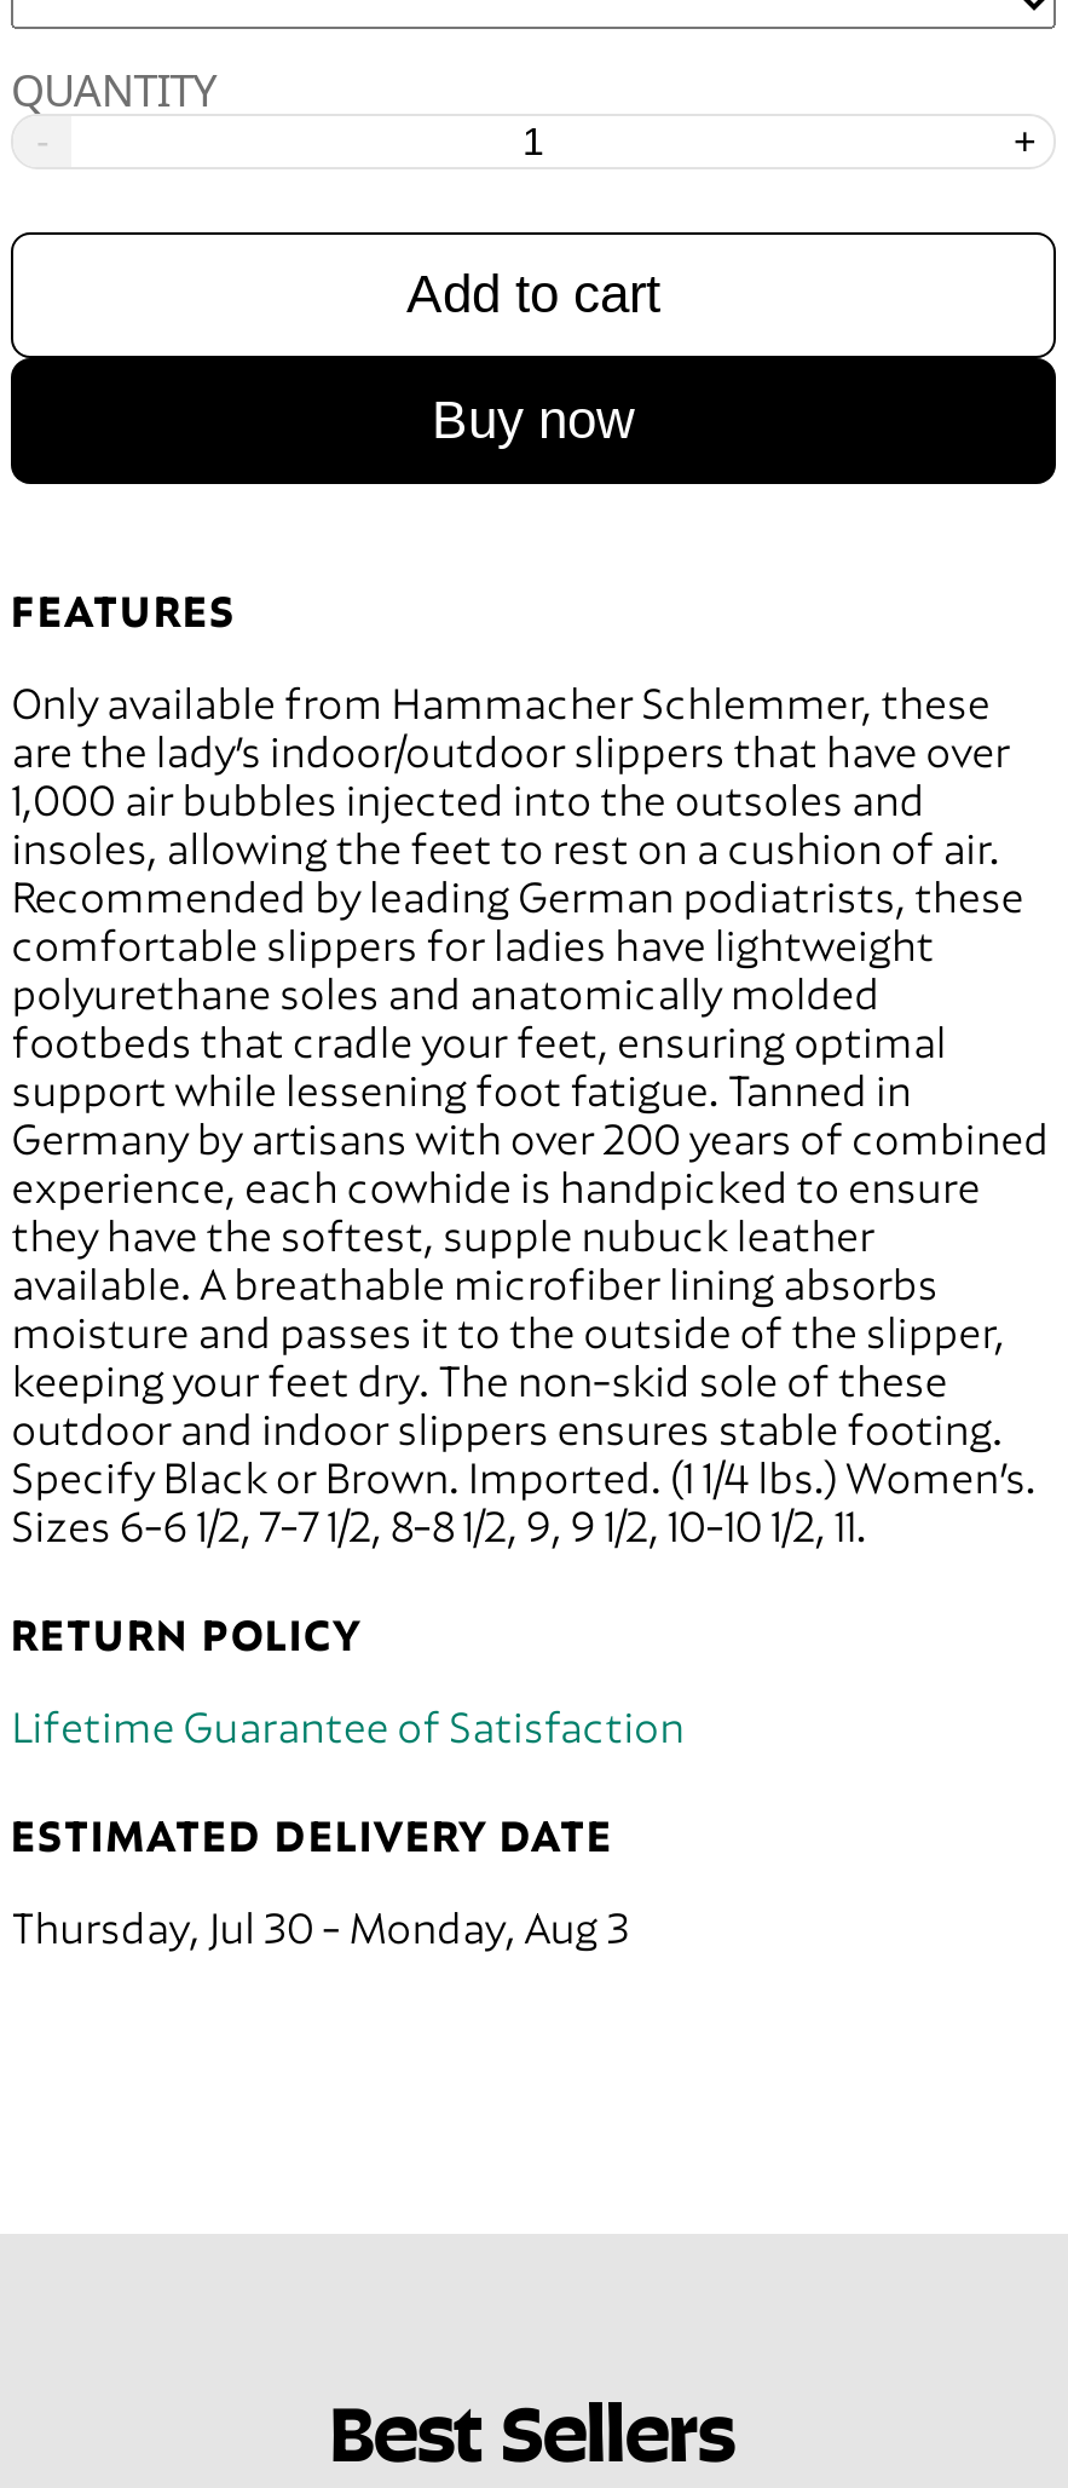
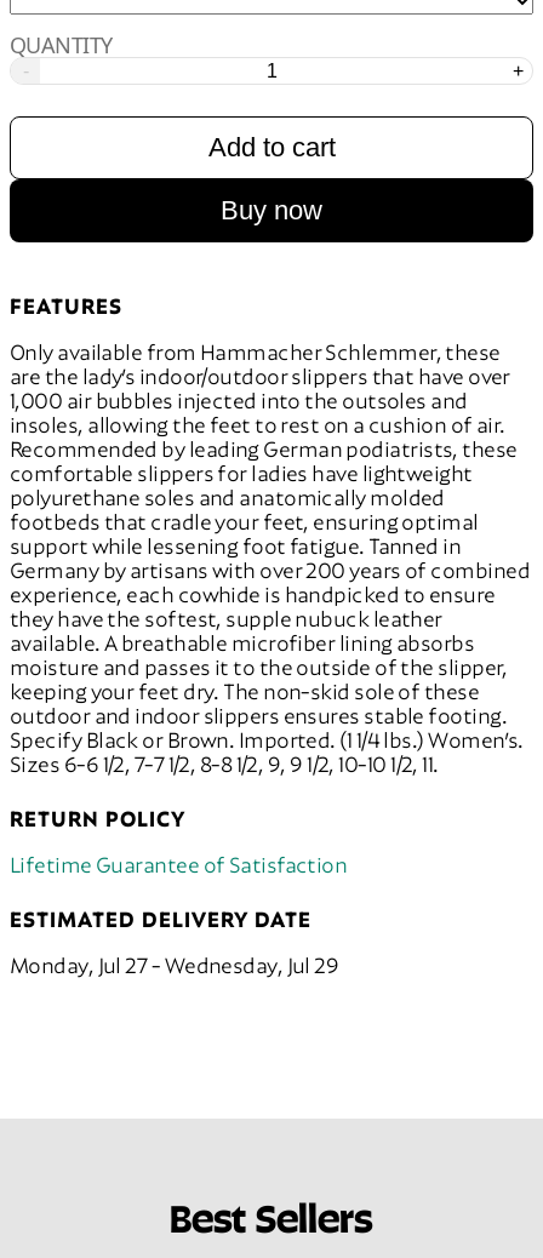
- Thursday, Jul 30 - Monday, Aug 3
+ Monday, Jul 27 - Wednesday, Jul 29
